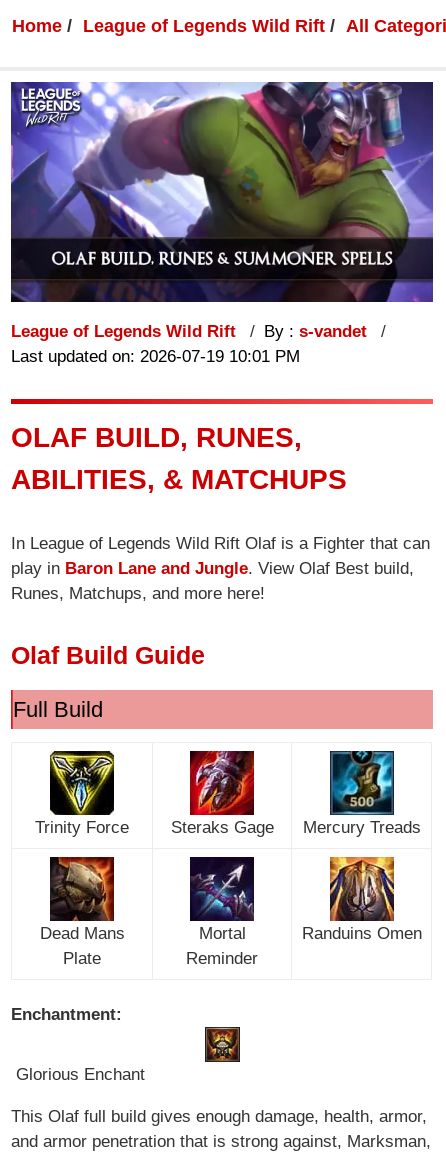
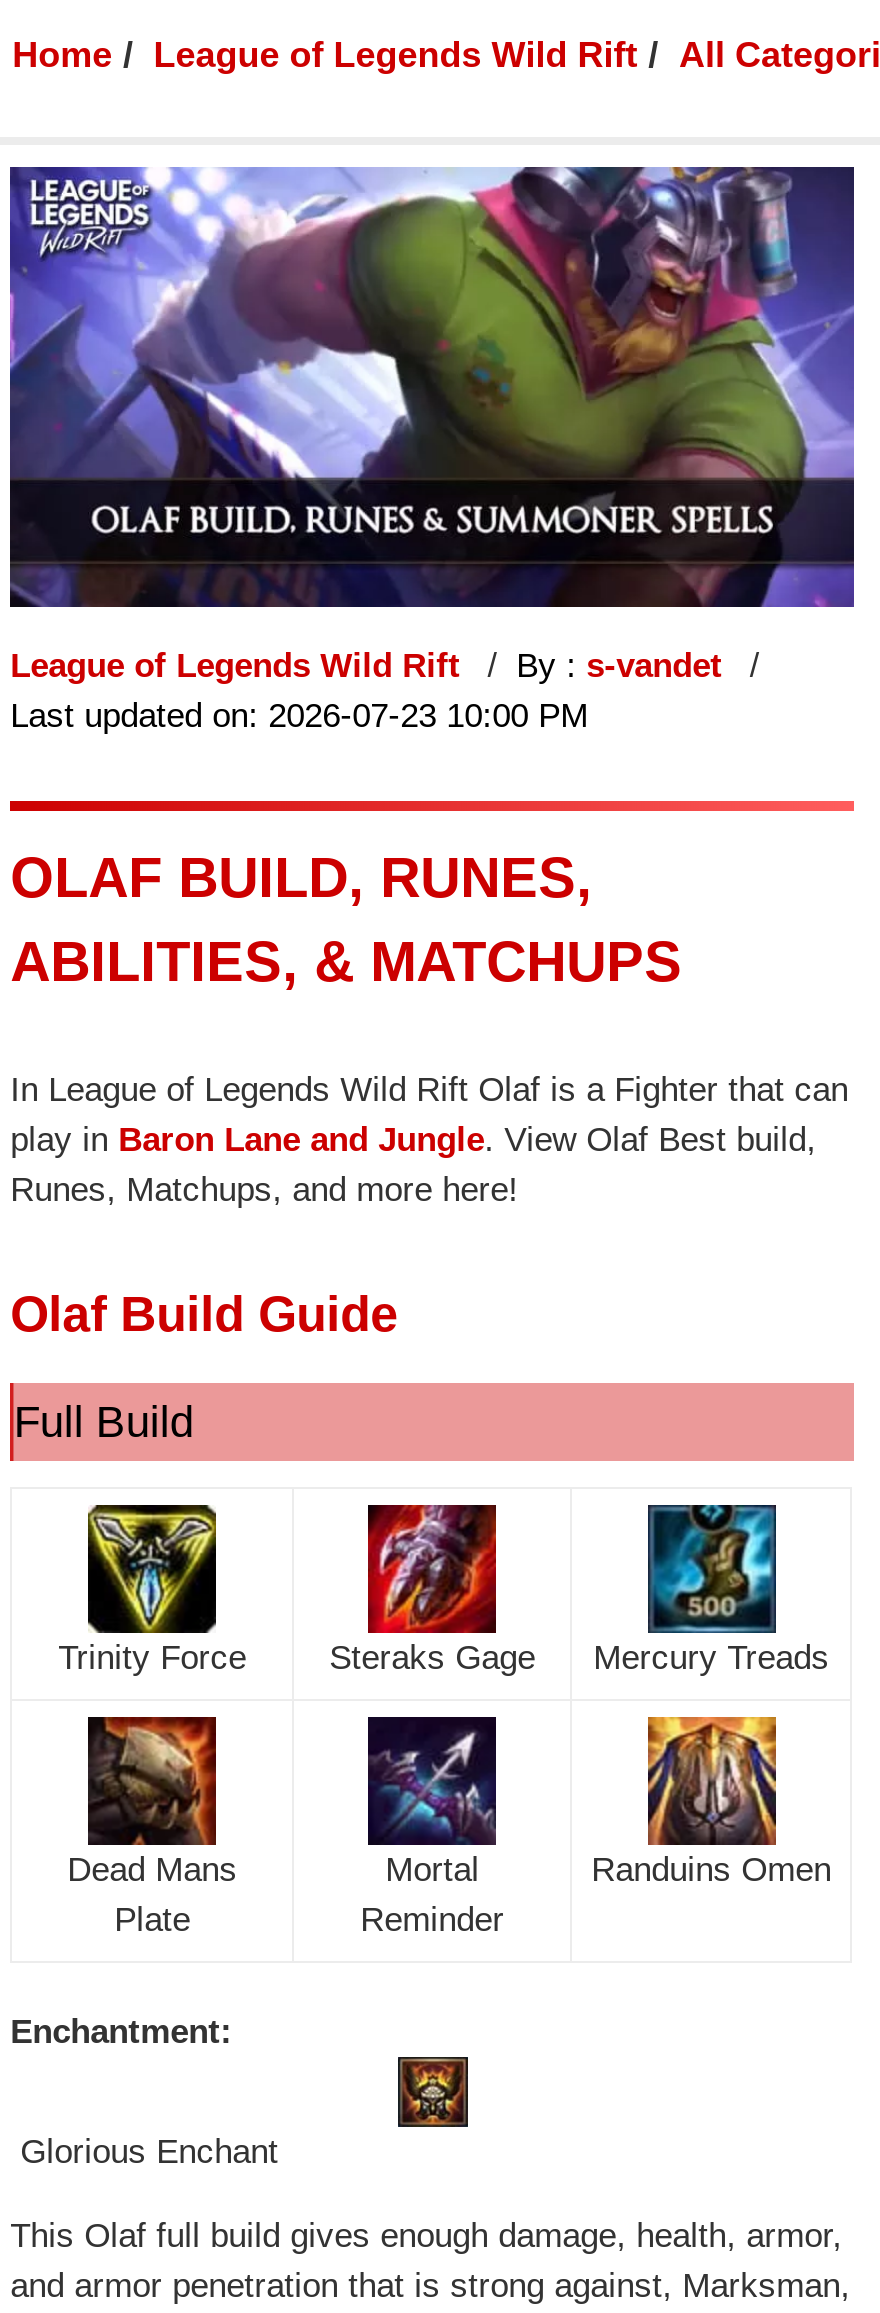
- Last updated on: 2026-07-19 10:01 PM
+ Last updated on: 2026-07-23 10:00 PM
